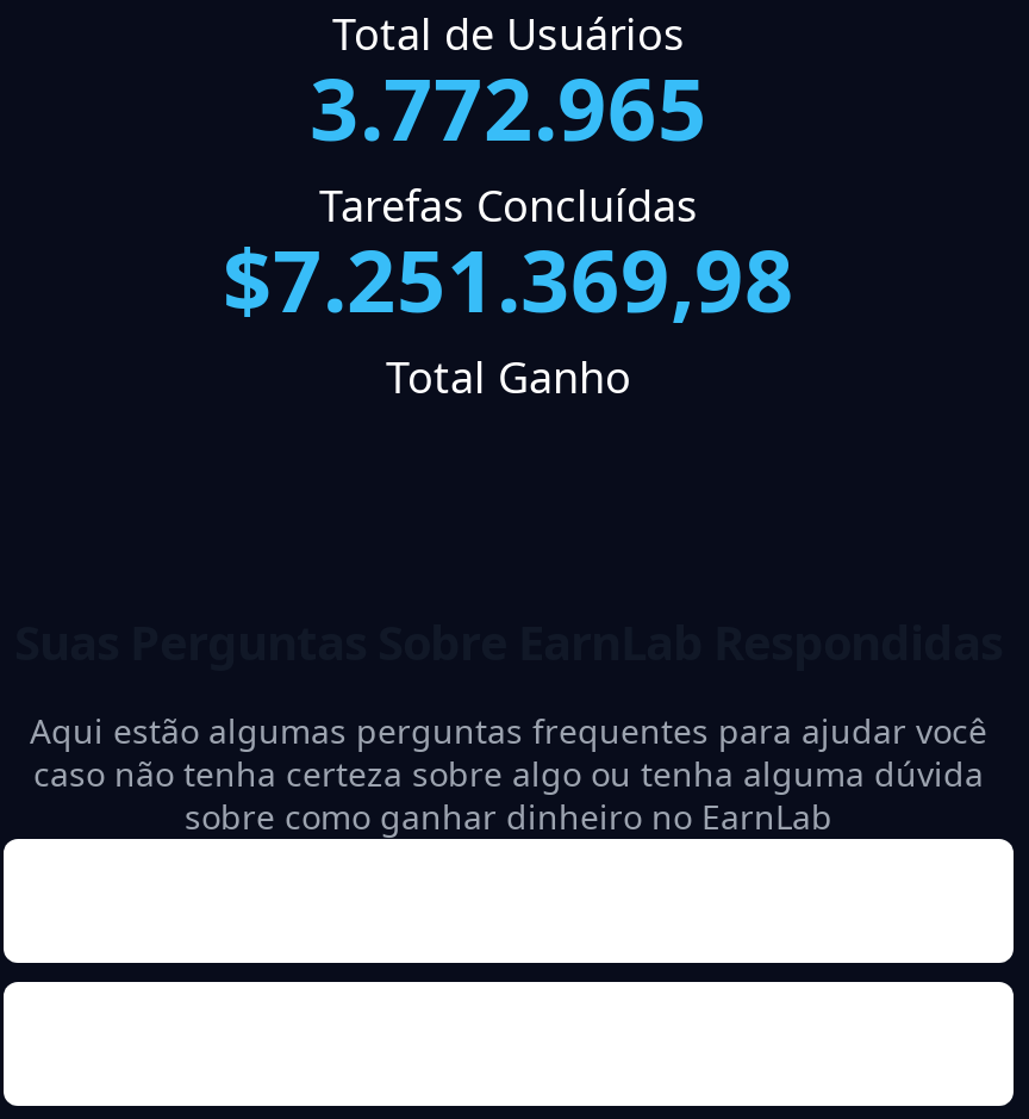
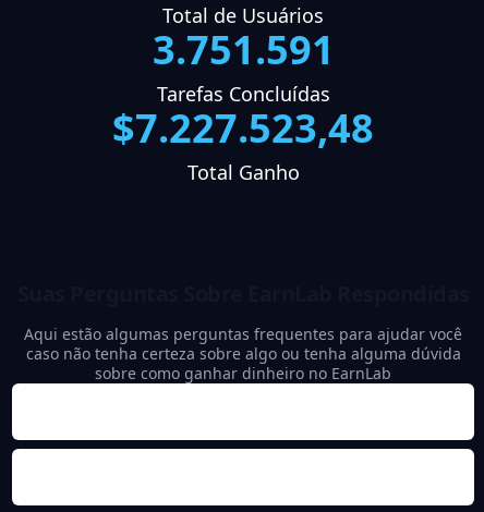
- 3.772.965
+ 3.751.591

- $7.251.369,98
+ $7.227.523,48
